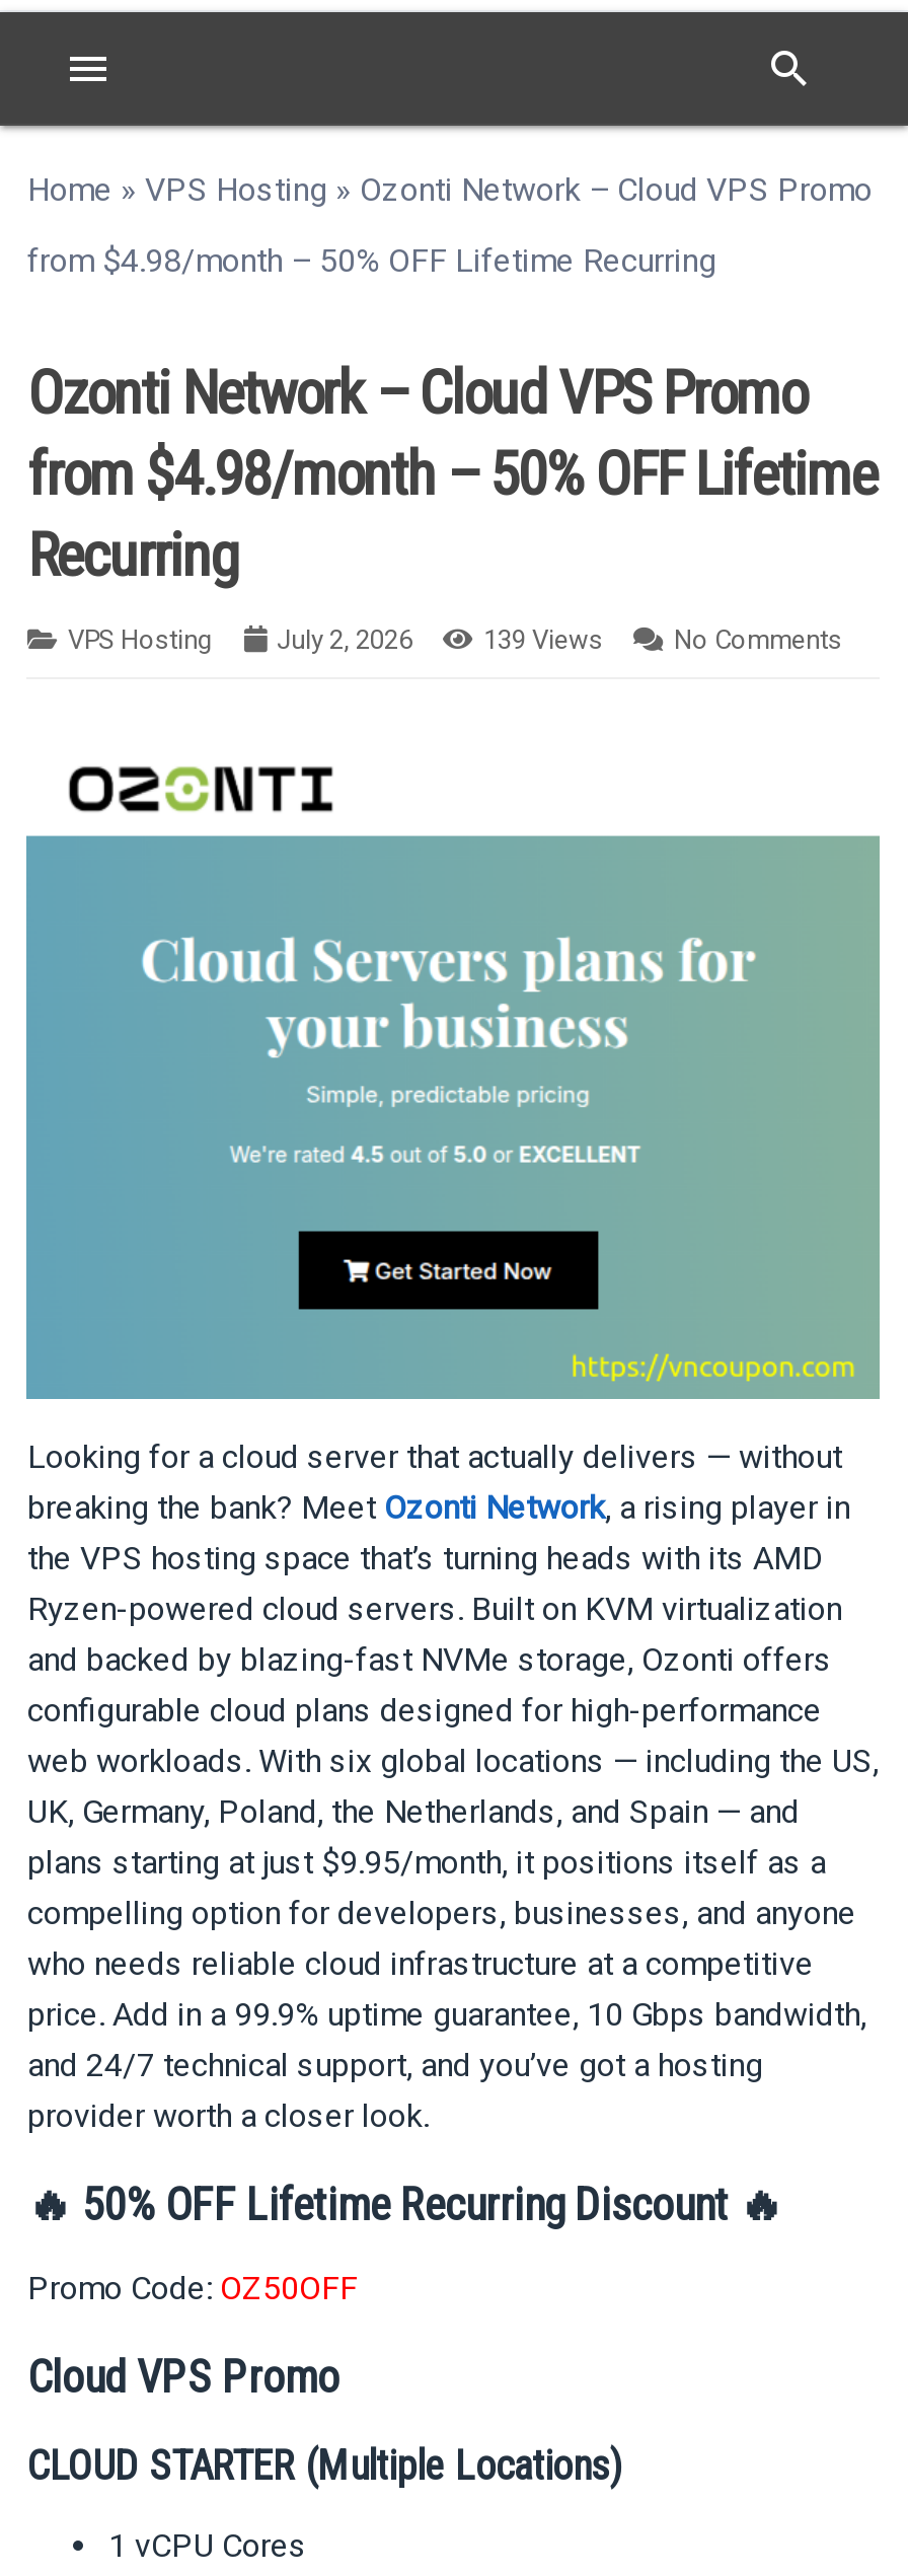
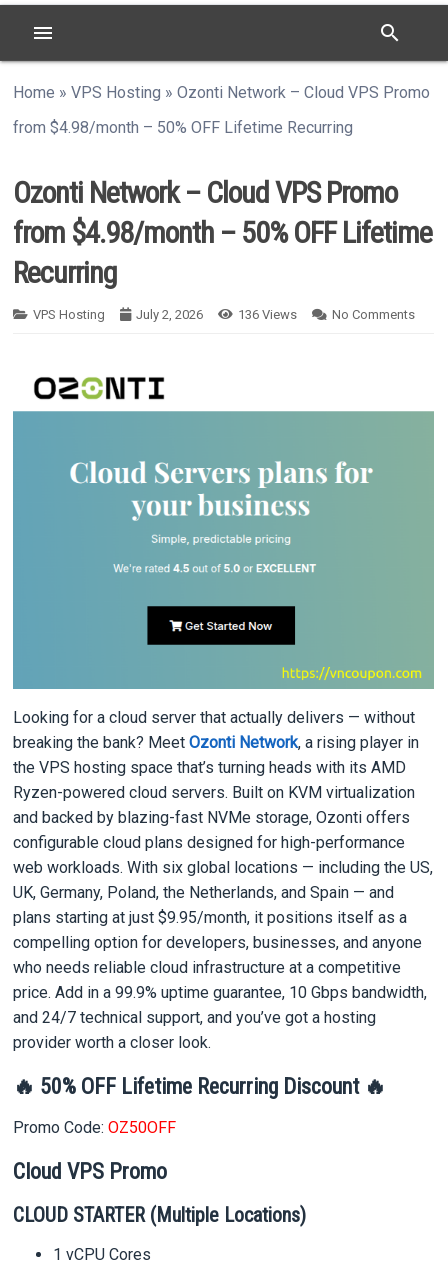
- 139 Views
+ 136 Views
